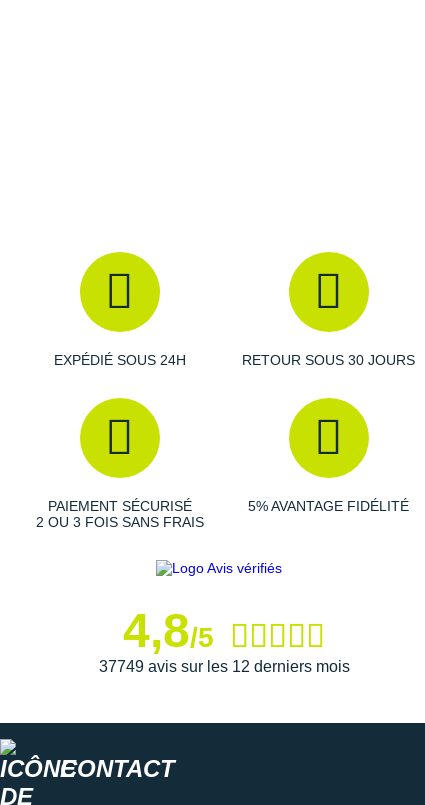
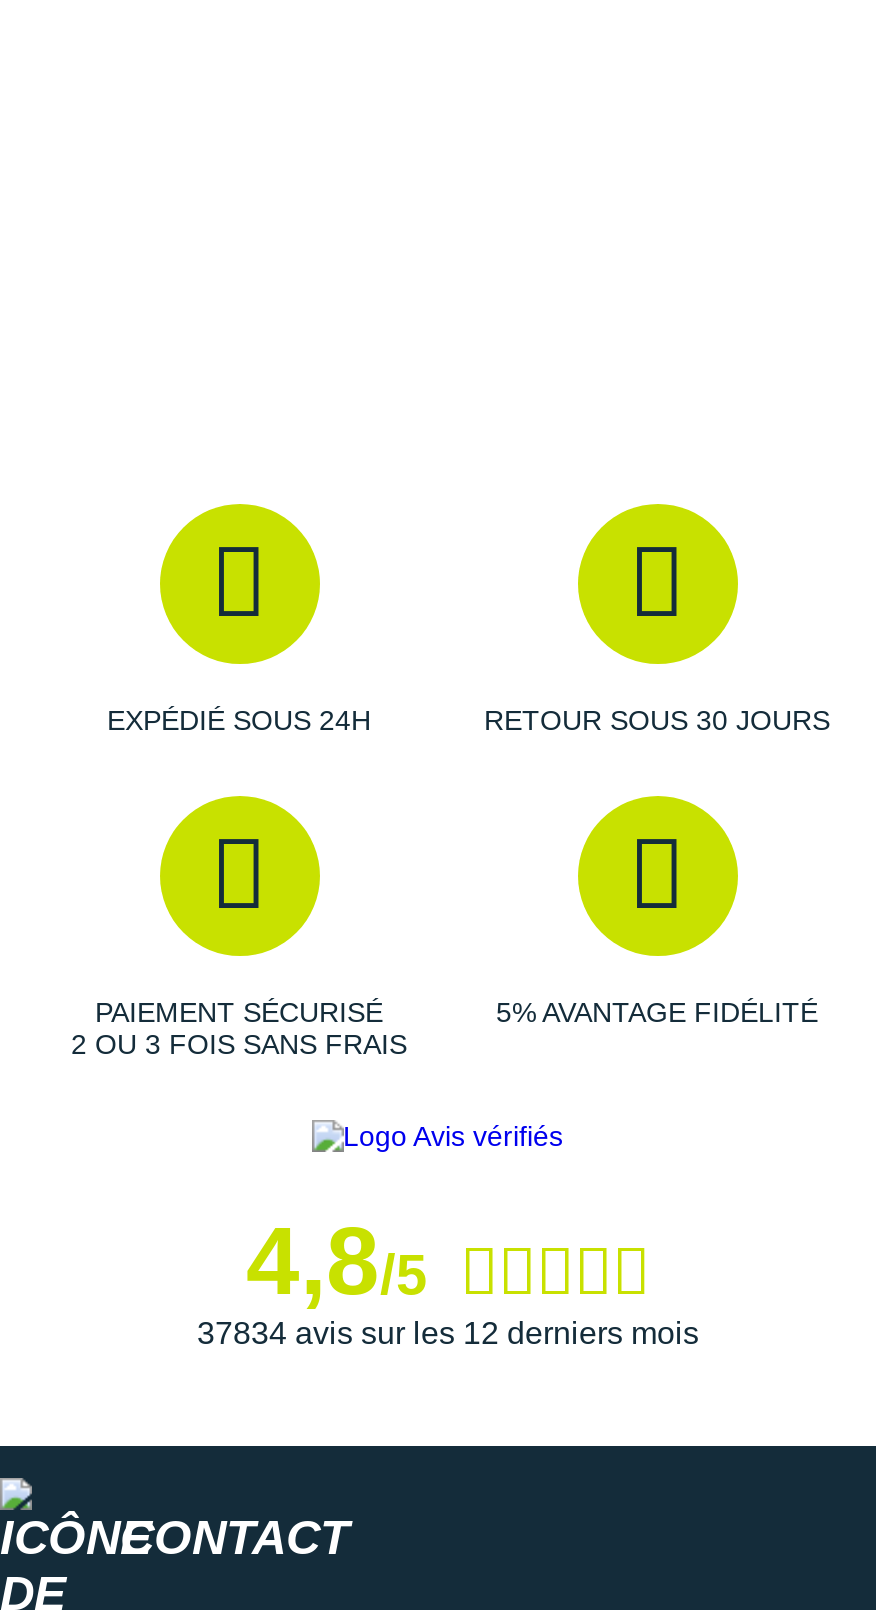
- 37749 avis sur les 12 derniers mois
+ 37834 avis sur les 12 derniers mois
